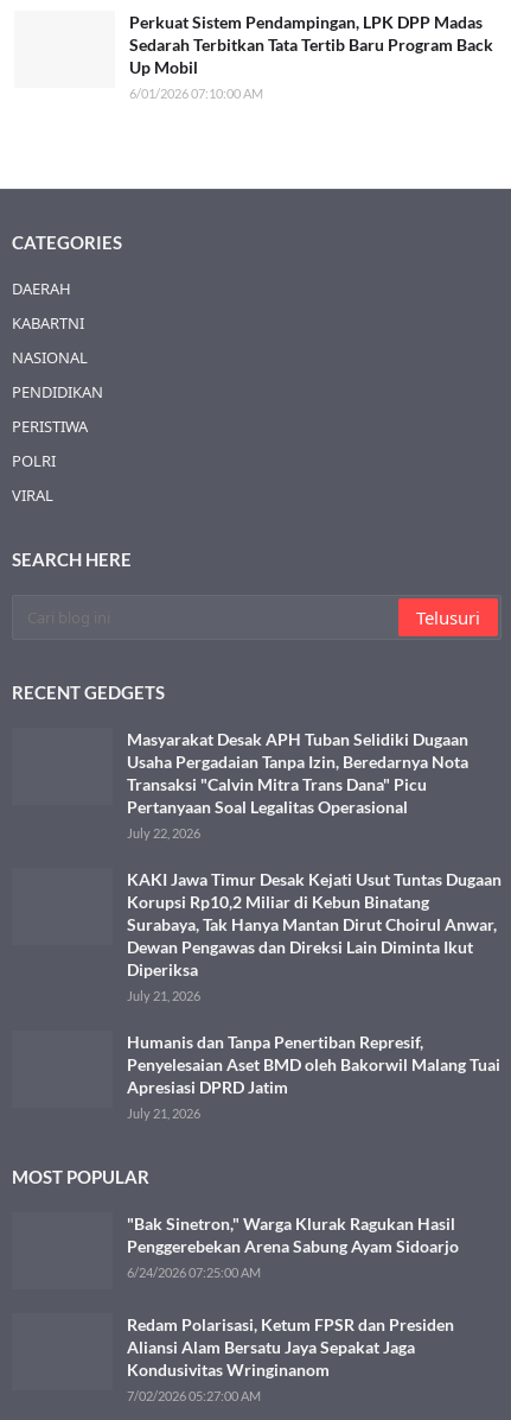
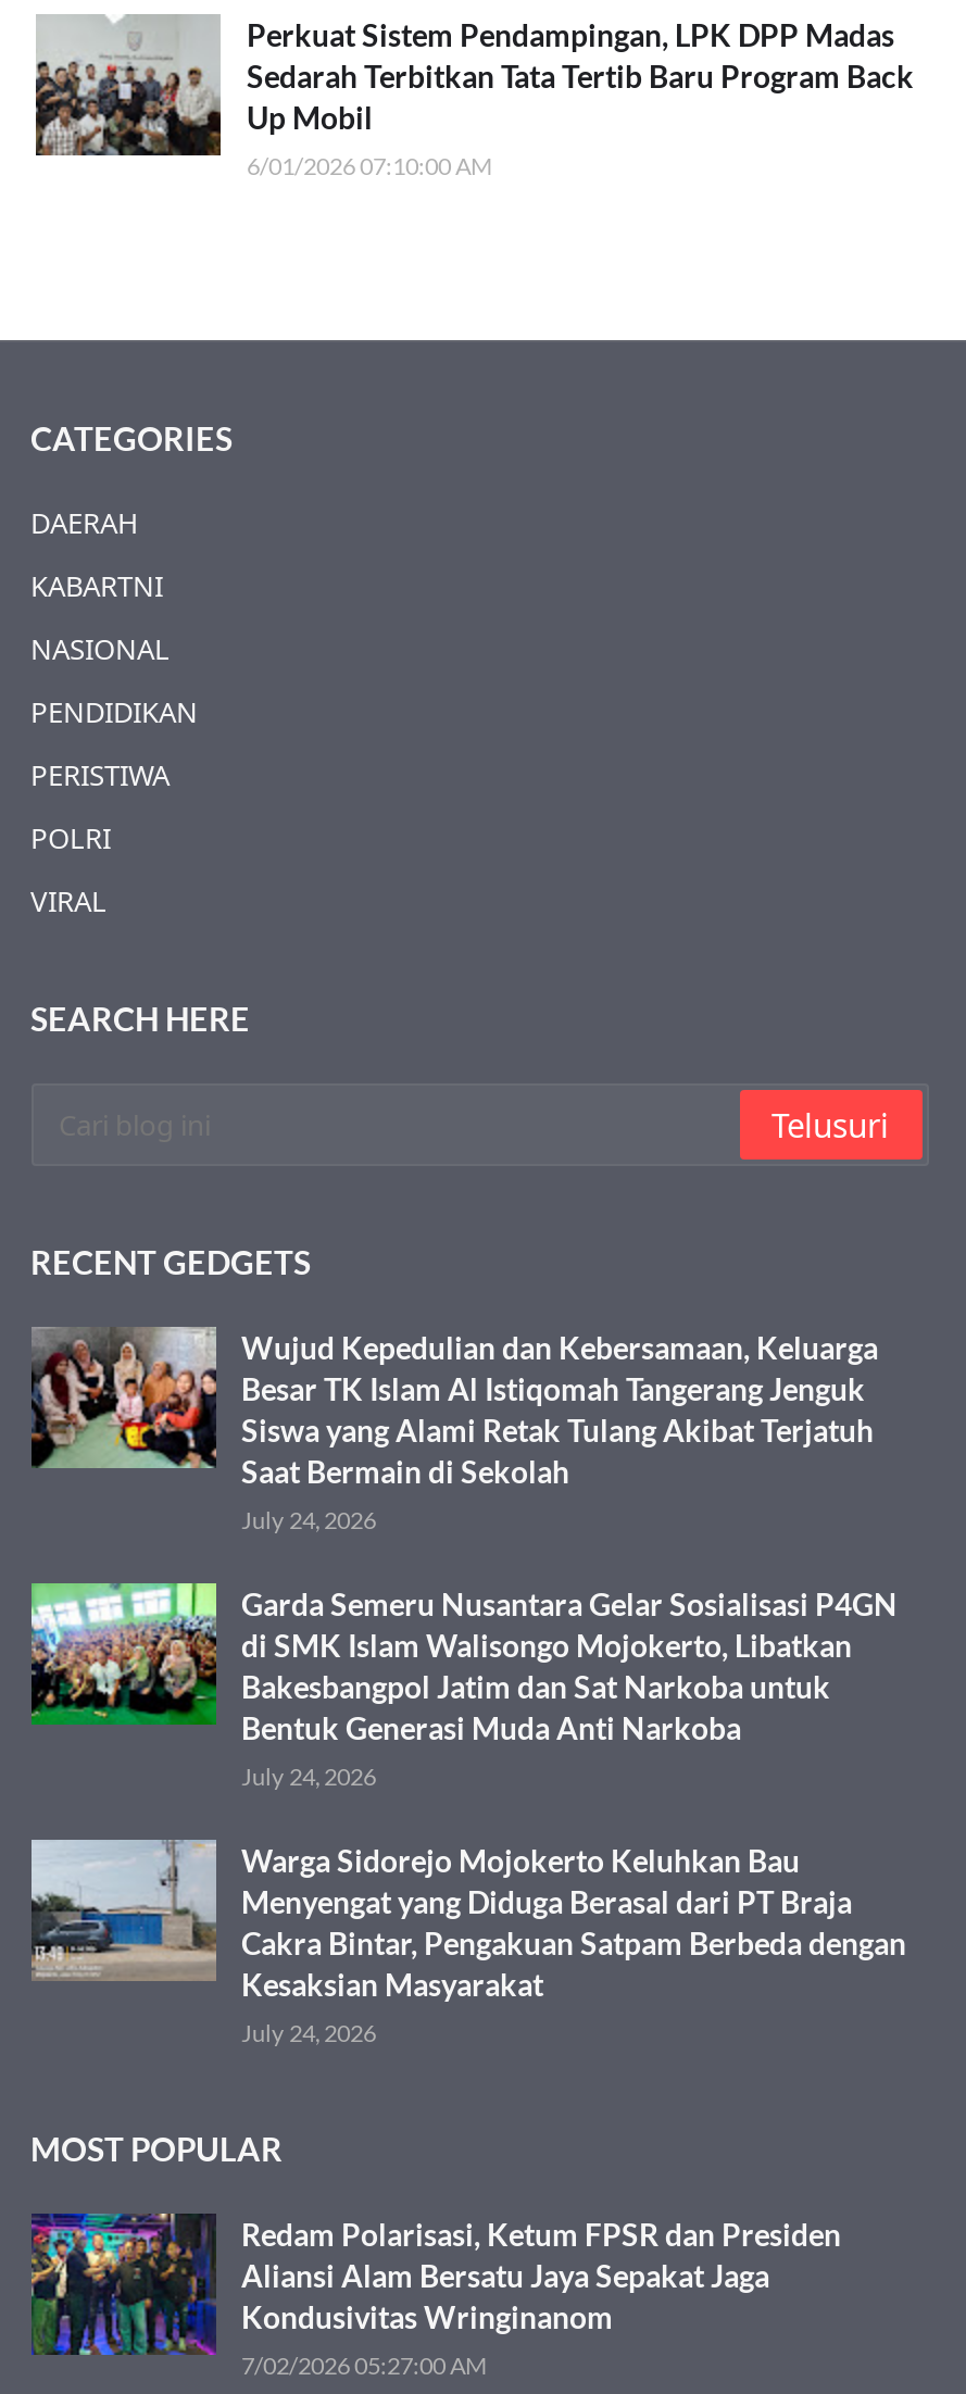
+ [image]

+ [image]

+ [image]

+ [image]

- Masyarakat Desak APH Tuban Selidiki Dugaan
- Usaha Pergadaian Tanpa Izin, Beredarnya Nota
- Transaksi "Calvin Mitra Trans Dana" Picu
- Pertanyaan Soal Legalitas Operasional
- July 22, 2026
+ Wujud Kepedulian dan Kebersamaan, Keluarga
+ Besar TK Islam Al Istiqomah Tangerang Jenguk
+ Siswa yang Alami Retak Tulang Akibat Terjatuh
+ Saat Bermain di Sekolah
+ July 24, 2026

- KAKI Jawa Timur Desak Kejati Usut Tuntas Dugaan
- Korupsi Rp10,2 Miliar di Kebun Binatang
- Surabaya, Tak Hanya Mantan Dirut Choirul Anwar,
- Dewan Pengawas dan Direksi Lain Diminta Ikut
- Diperiksa
- July 21, 2026
+ Garda Semeru Nusantara Gelar Sosialisasi P4GN
+ di SMK Islam Walisongo Mojokerto, Libatkan
+ Bakesbangpol Jatim dan Sat Narkoba untuk
+ Bentuk Generasi Muda Anti Narkoba
+ July 24, 2026

- Humanis dan Tanpa Penertiban Represif,
- Penyelesaian Aset BMD oleh Bakorwil Malang Tuai
- Apresiasi DPRD Jatim
- July 21, 2026
+ Warga Sidorejo Mojokerto Keluhkan Bau
+ Menyengat yang Diduga Berasal dari PT Braja
+ Cakra Bintar, Pengakuan Satpam Berbeda dengan
+ Kesaksian Masyarakat
+ July 24, 2026

+ [image]

- "Bak Sinetron," Warga Klurak Ragukan Hasil
- Penggerebekan Arena Sabung Ayam Sidoarjo
- 6/24/2026 07:25:00 AM
